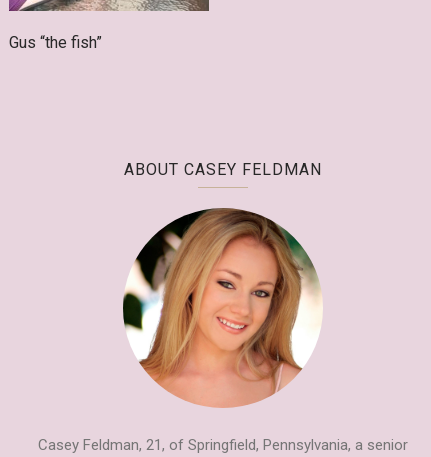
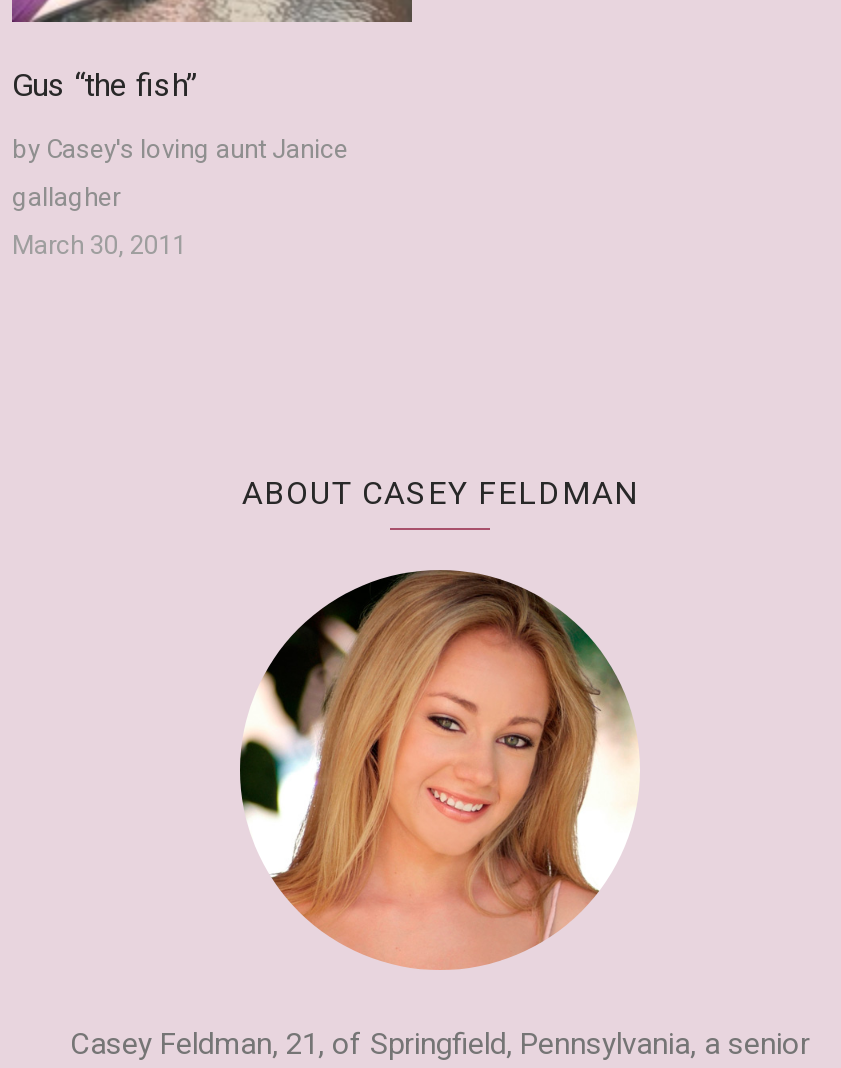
+ by Casey's loving aunt Janice
+ gallagher
+ March 30, 2011
